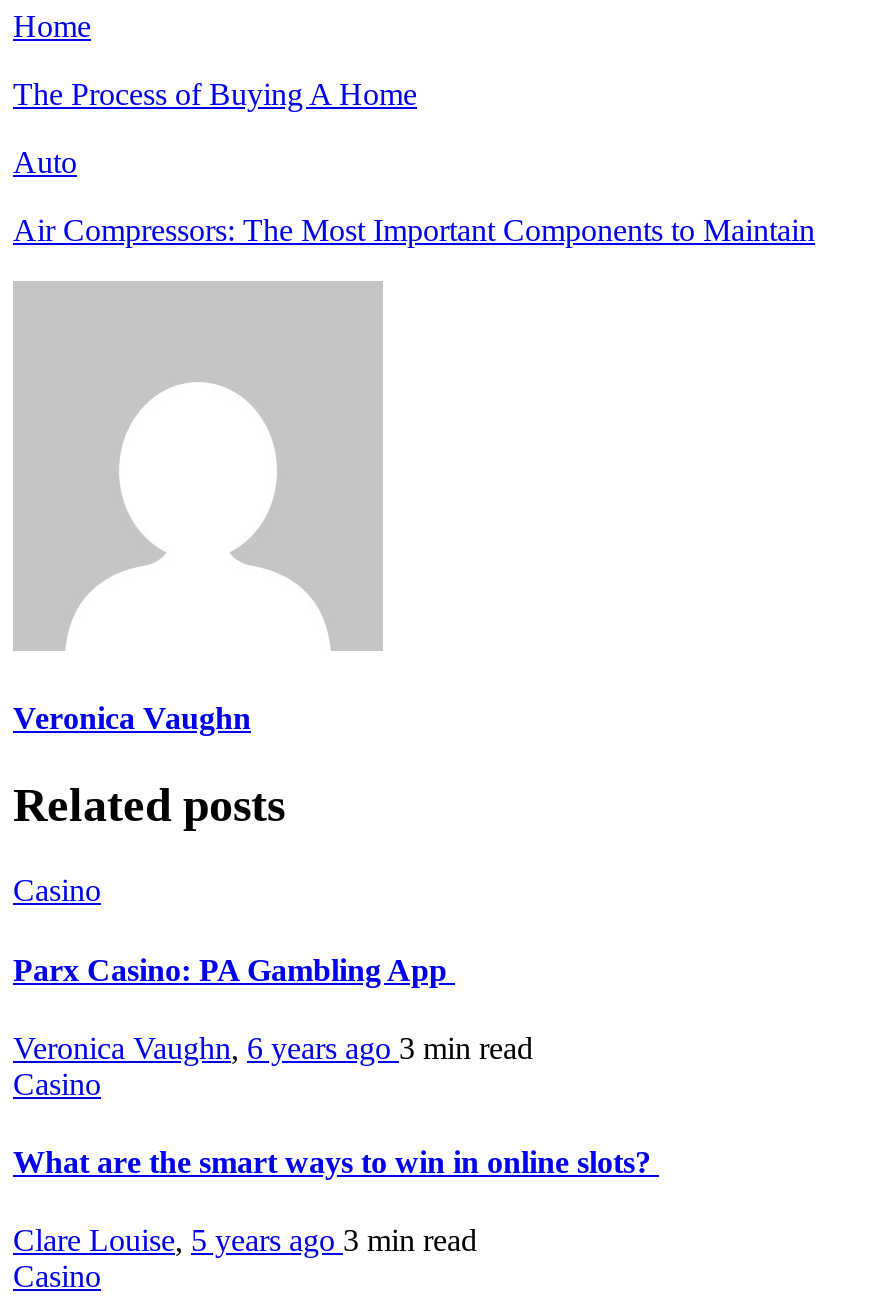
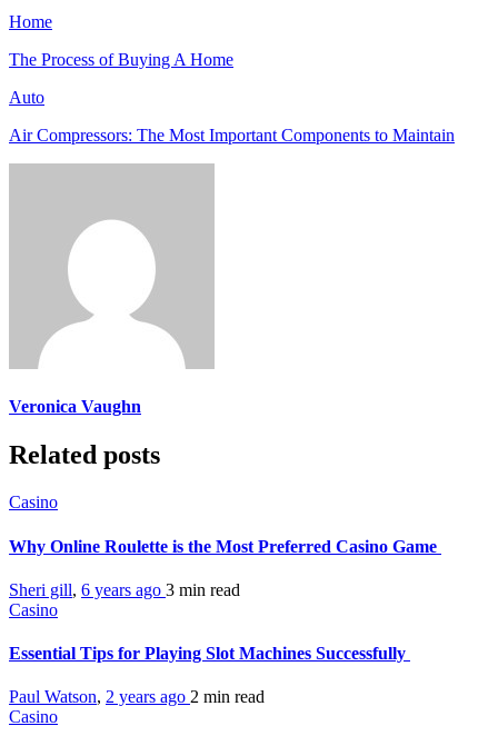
- Parx Casino: PA Gambling App
+ Why Online Roulette is the Most Preferred Casino Game

- Veronica Vaughn, 6 years ago 3 min read
+ Sheri gill, 6 years ago 3 min read

- What are the smart ways to win in online slots?
+ Essential Tips for Playing Slot Machines Successfully

- Clare Louise, 5 years ago 3 min read
+ Paul Watson, 2 years ago 2 min read
